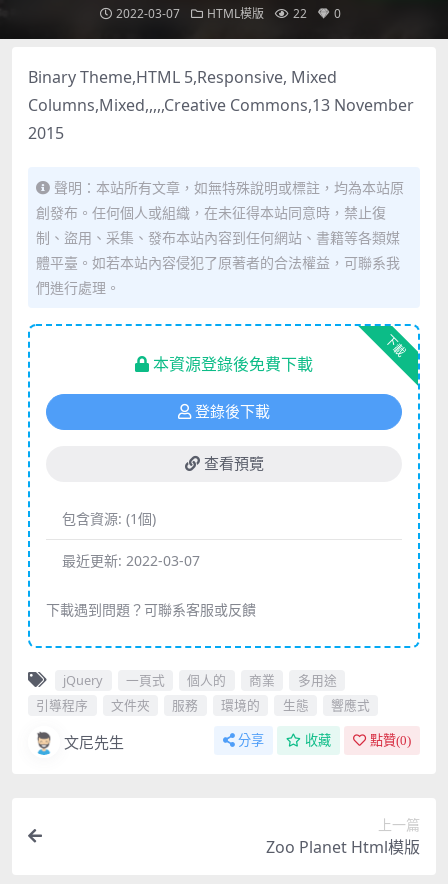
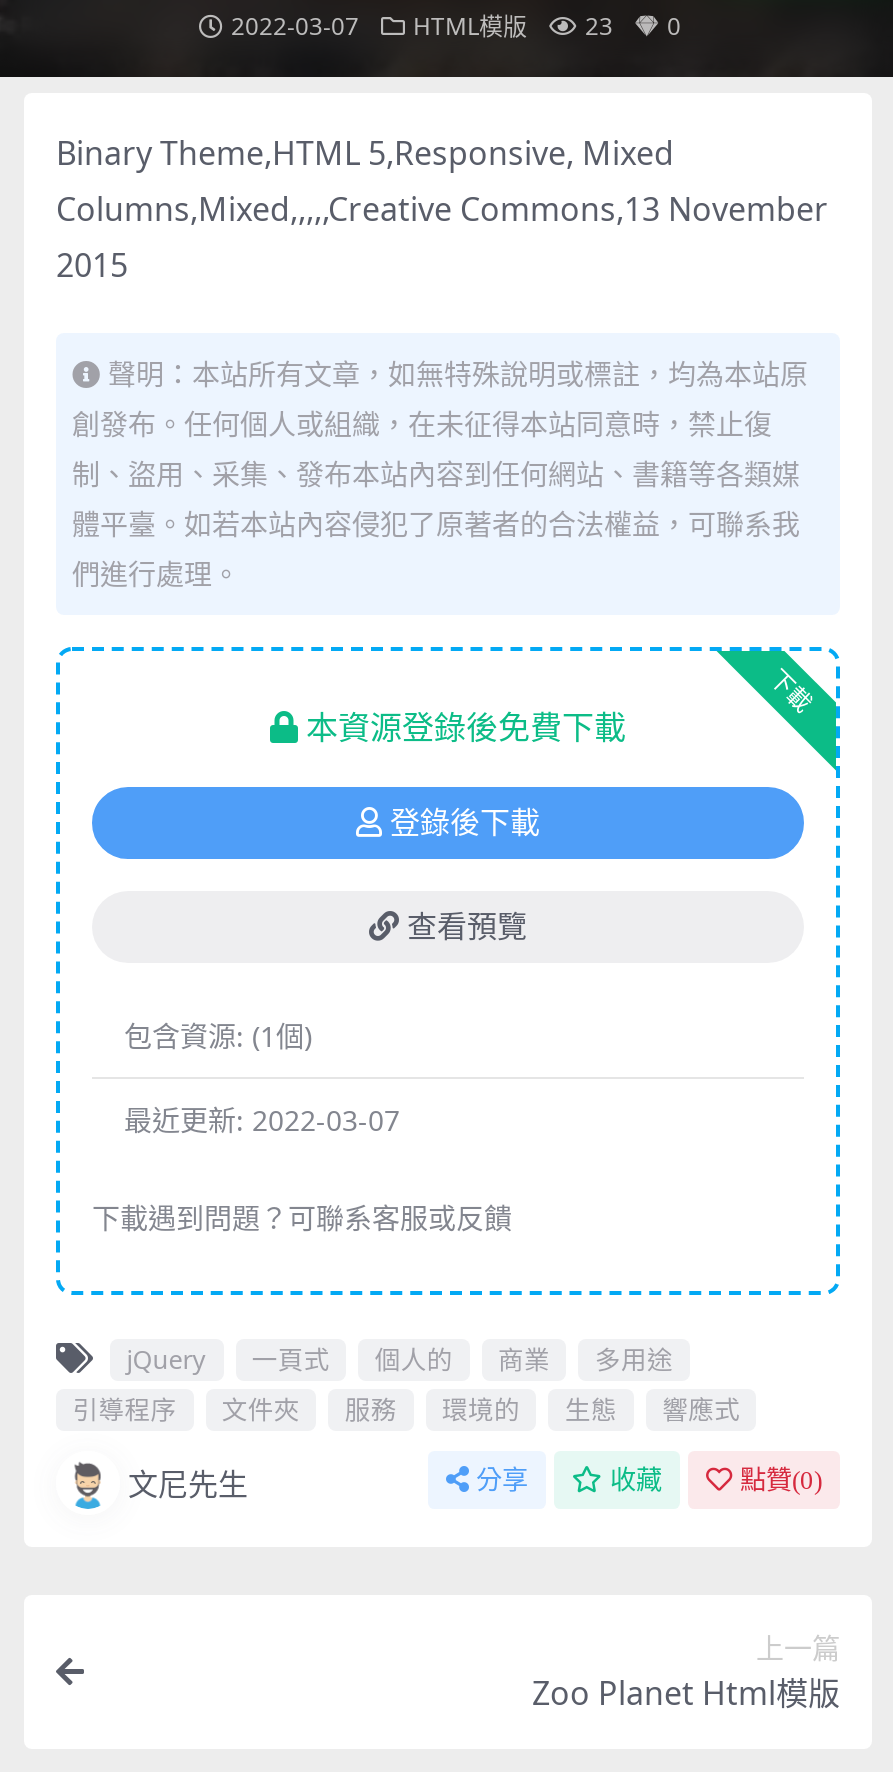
- 2022-03-07 HTML模版 22 0
+ 2022-03-07 HTML模版 23 0
